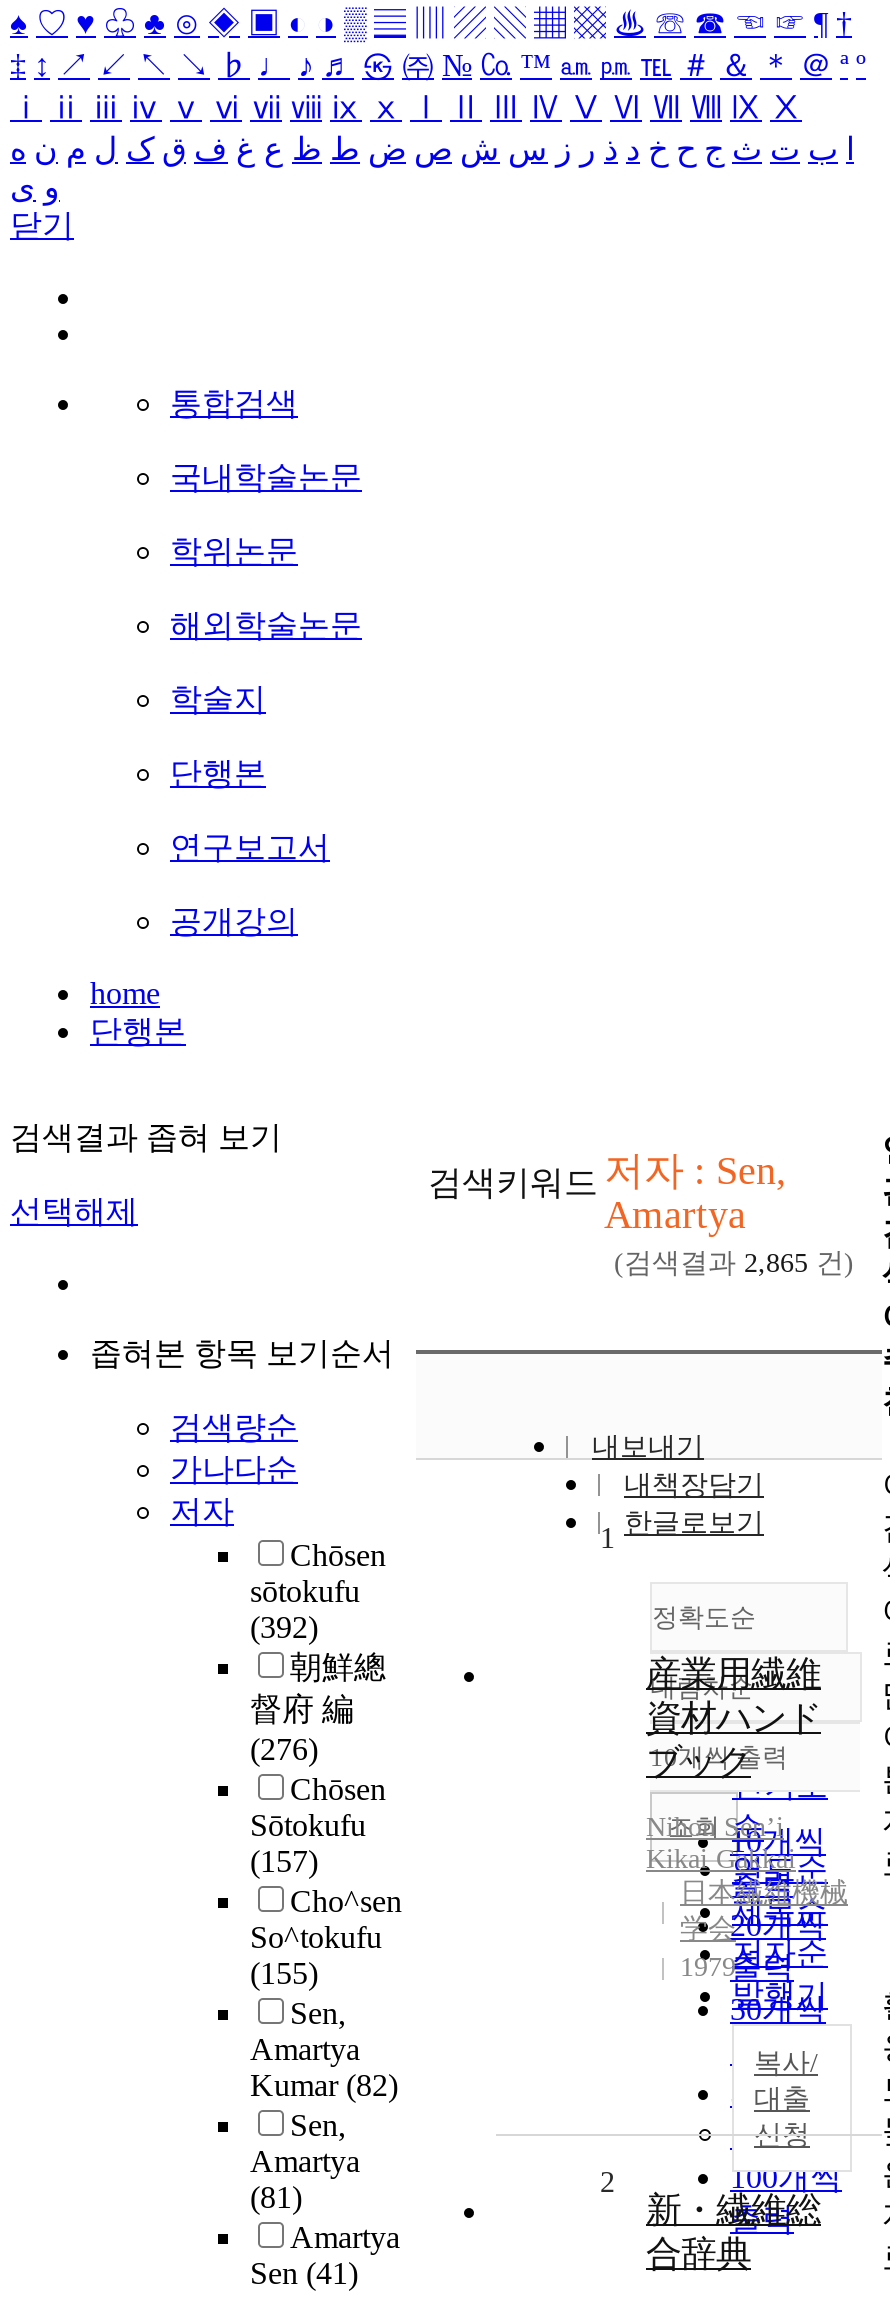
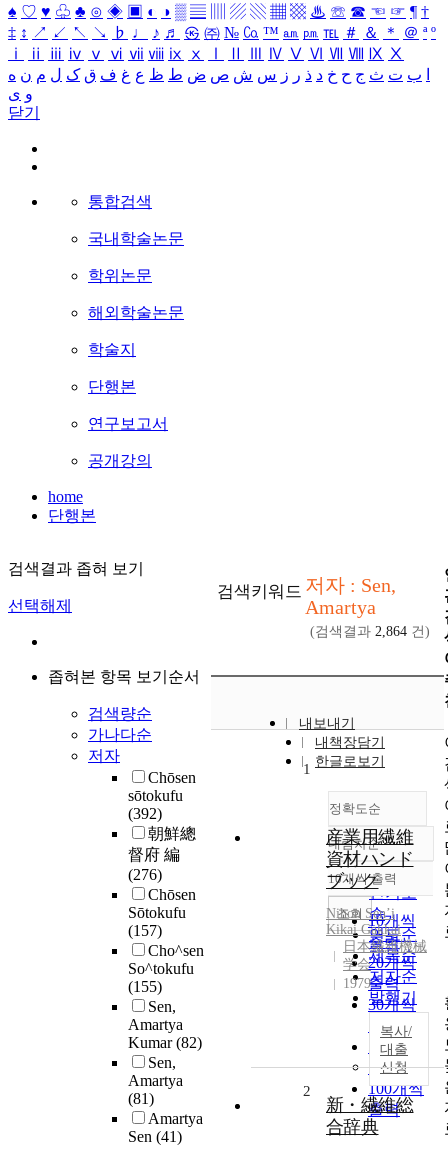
- (검색결과 2,865 건)
+ (검색결과 2,864 건)
